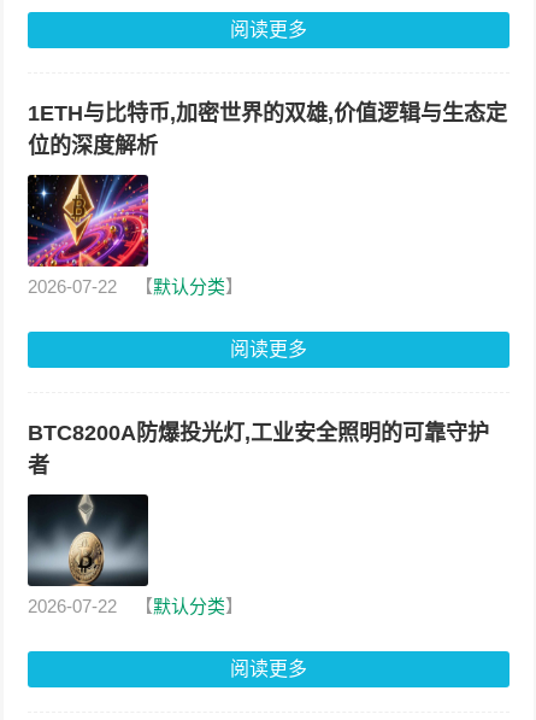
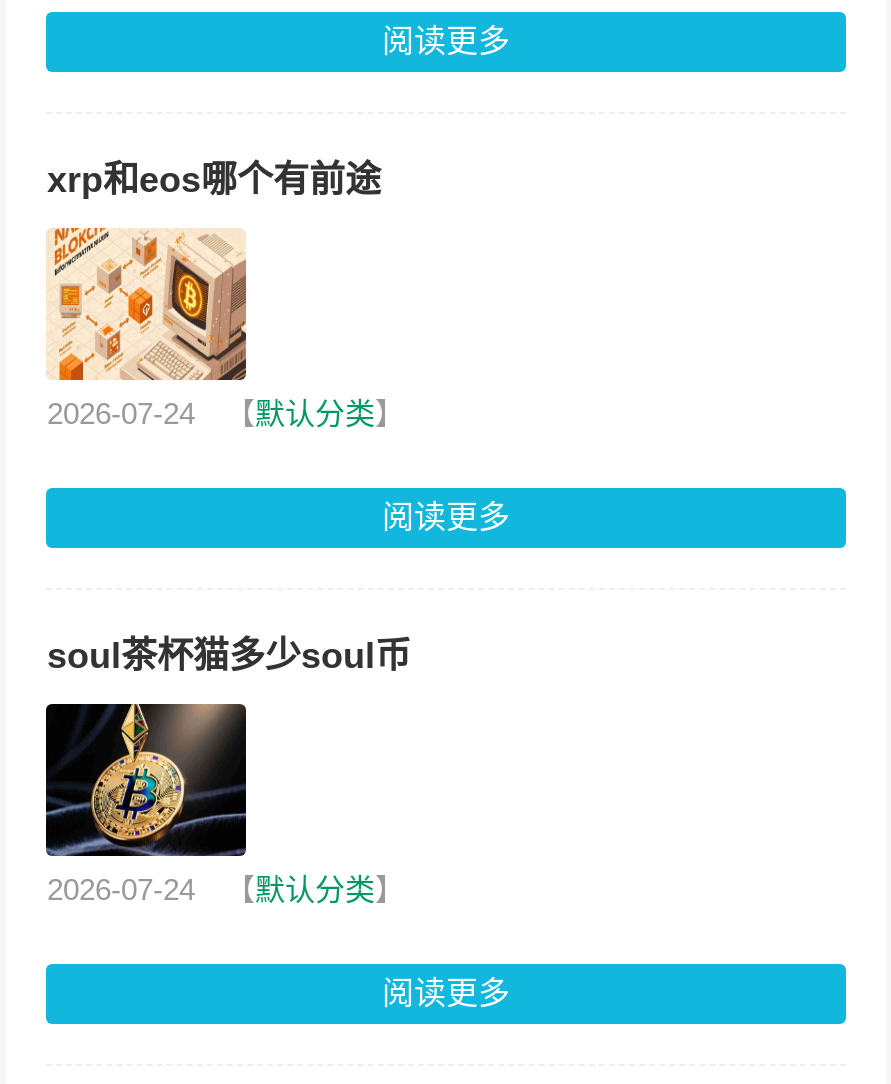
- 1ETH与比特币,加密世界的双雄,价值逻辑与生态定
- 位的深度解析
+ xrp和eos哪个有前途

- [image]
- 2026-07-22 【默认分类】
+ [image]
+ 2026-07-24 【默认分类】

- BTC8200A防爆投光灯,工业安全照明的可靠守护
- 者
+ soul茶杯猫多少soul币

- [image]
- 2026-07-22 【默认分类】
+ [image]
+ 2026-07-24 【默认分类】
